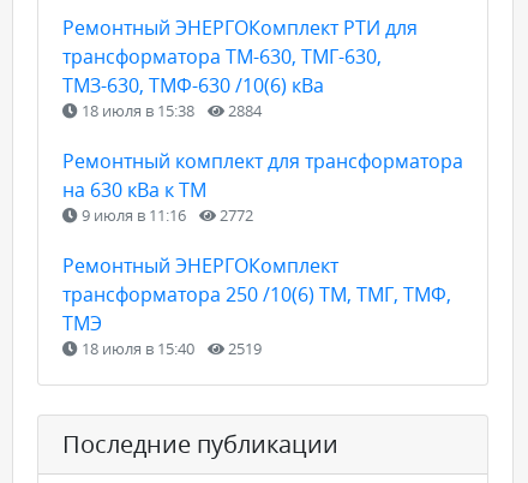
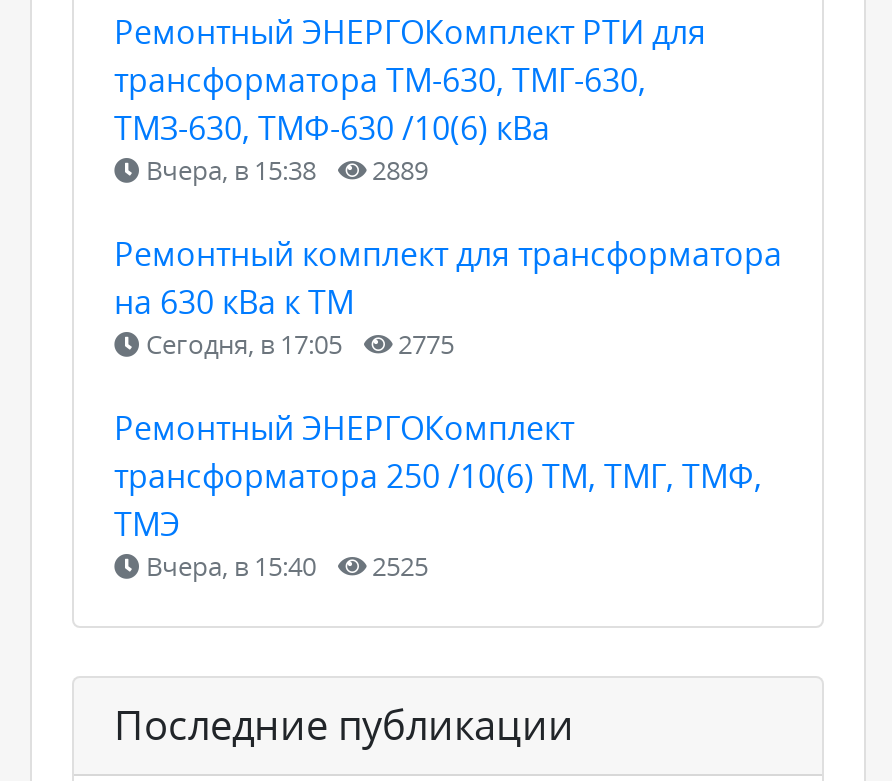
- 18 июля в 15:38
- 2884
+ Вчера, в 15:38
+ 2889

- 9 июля в 11:16
- 2772
+ Сегодня, в 17:05
+ 2775

- 18 июля в 15:40
- 2519
+ Вчера, в 15:40
+ 2525
